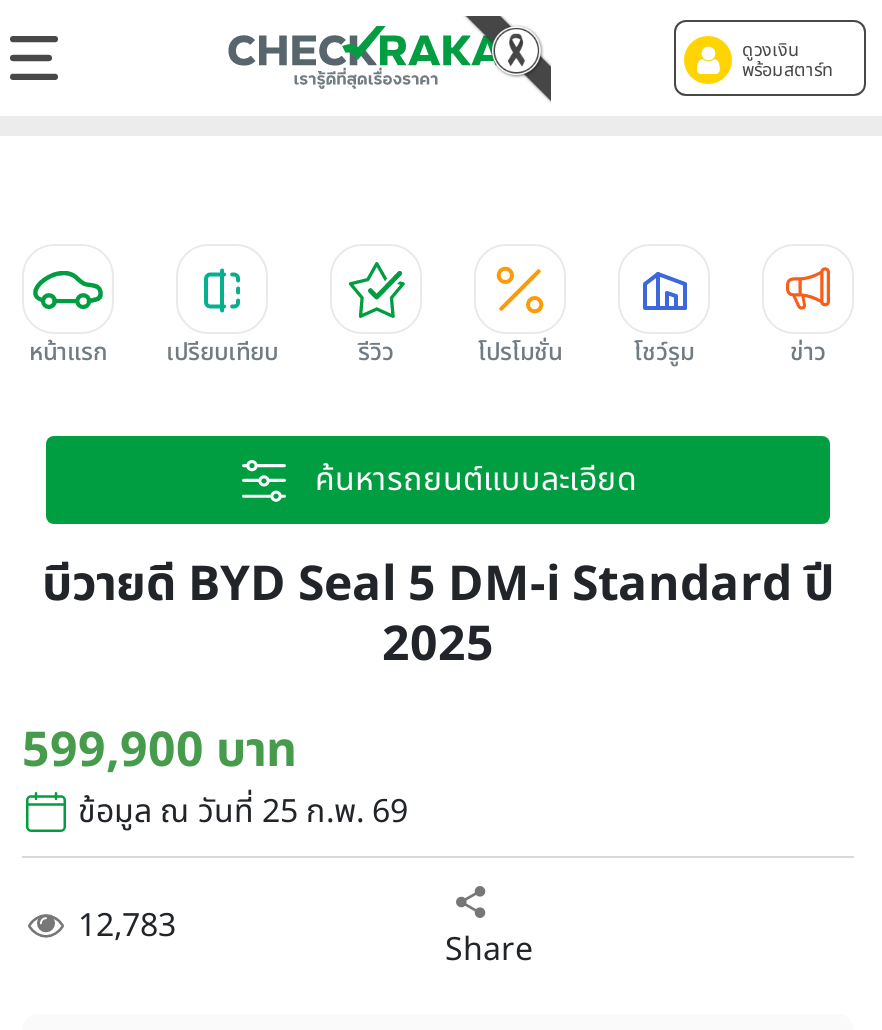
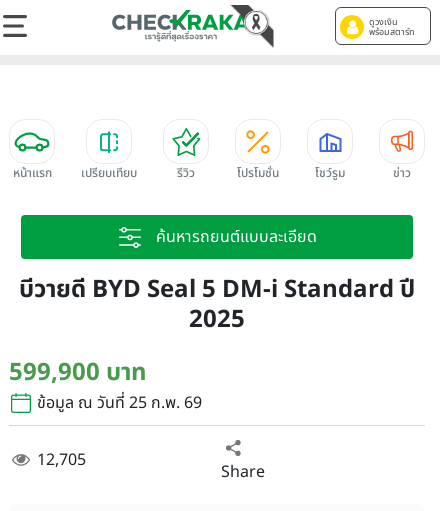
- 12,783
+ 12,705
